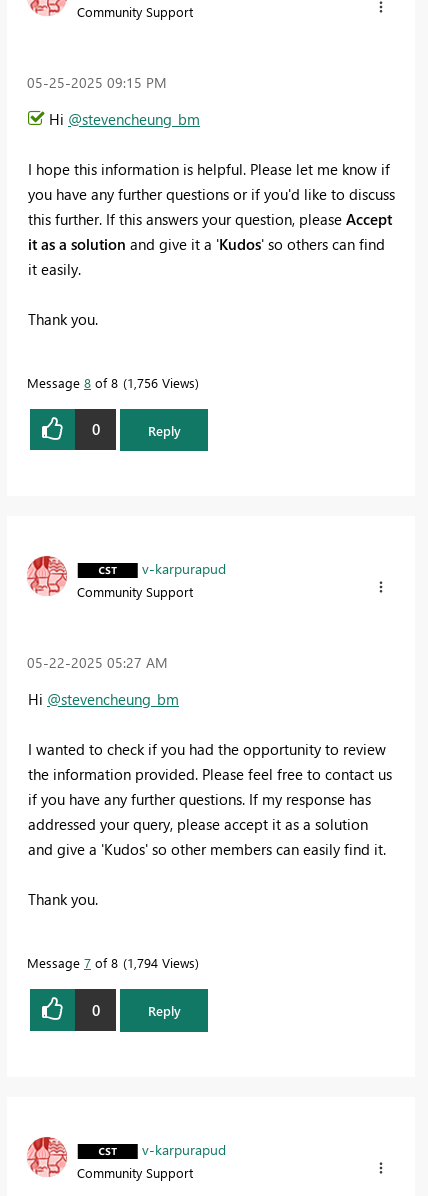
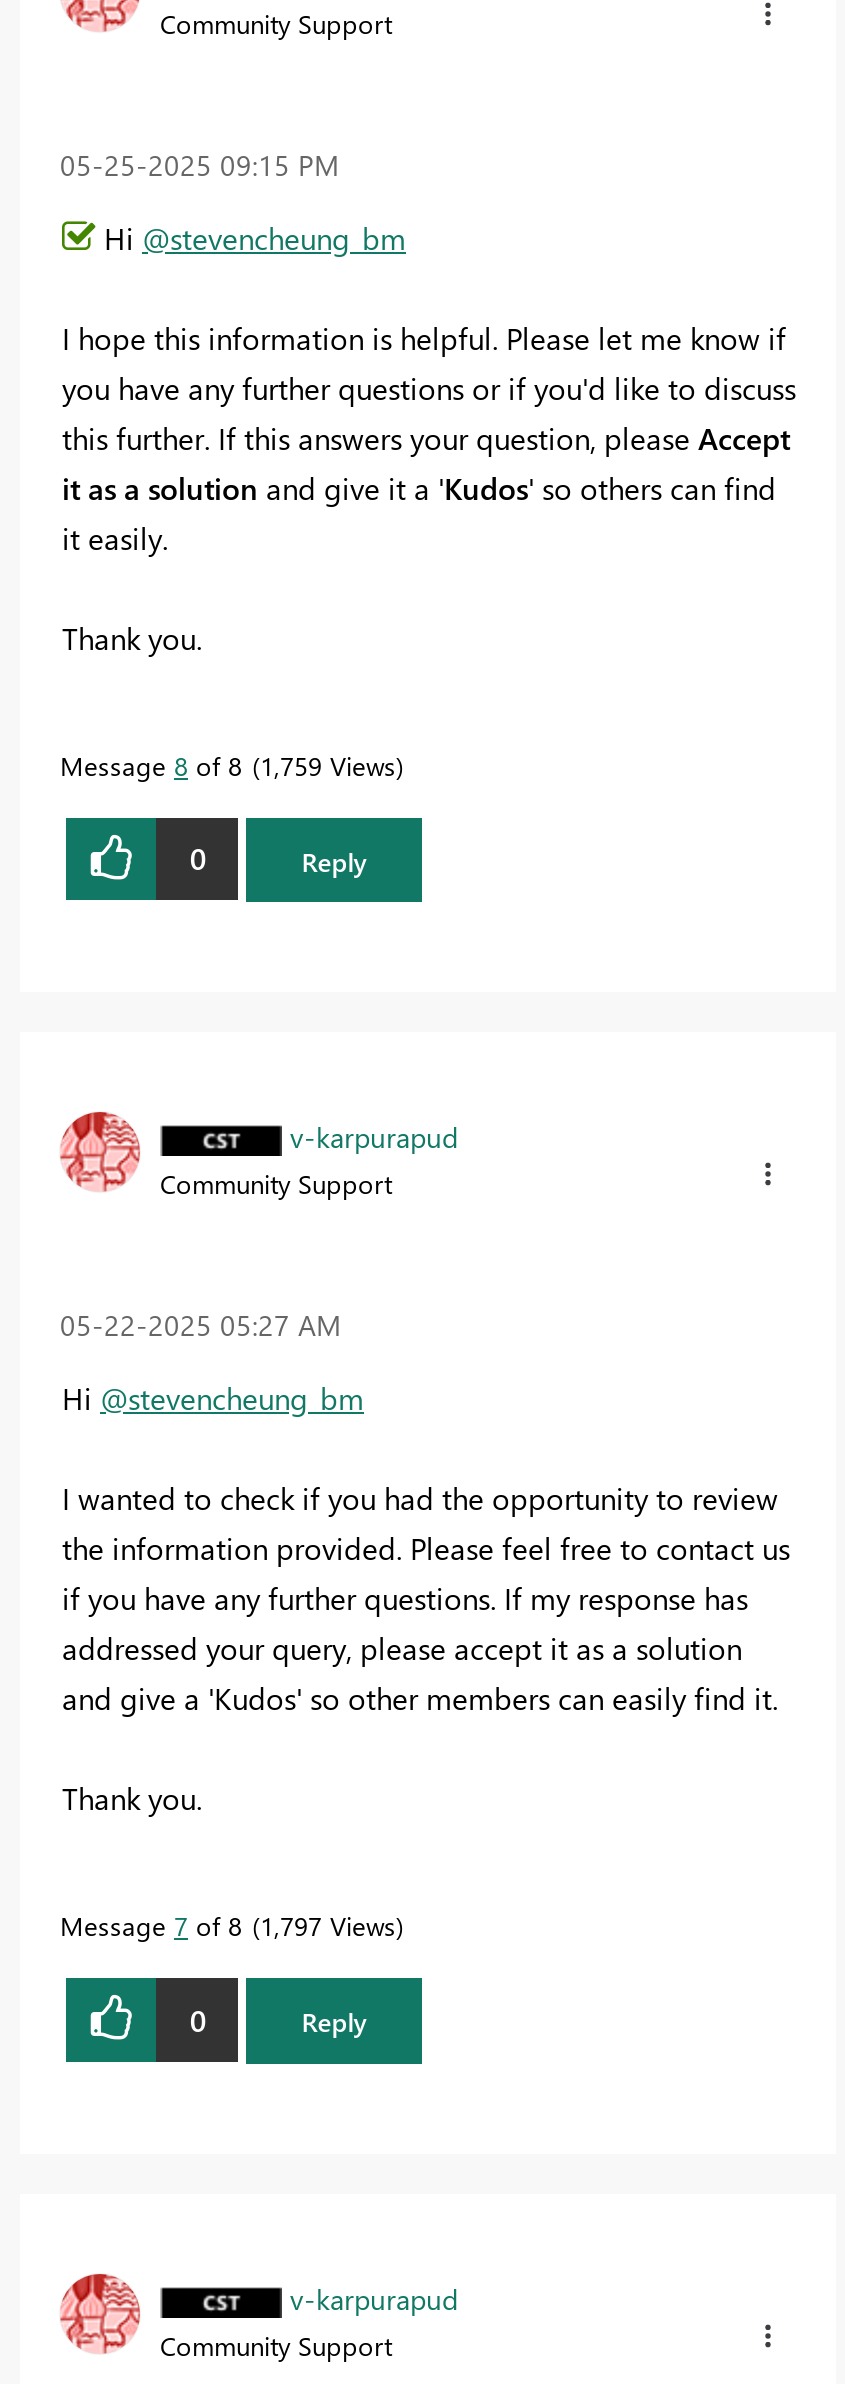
- Message 8 of 8 1,756 Views
+ Message 8 of 8 1,759 Views

- Message 7 of 8 1,794 Views
+ Message 7 of 8 1,797 Views
